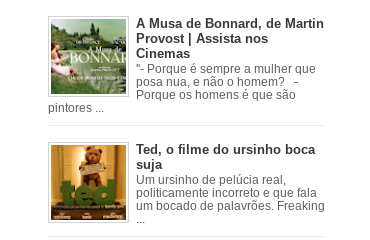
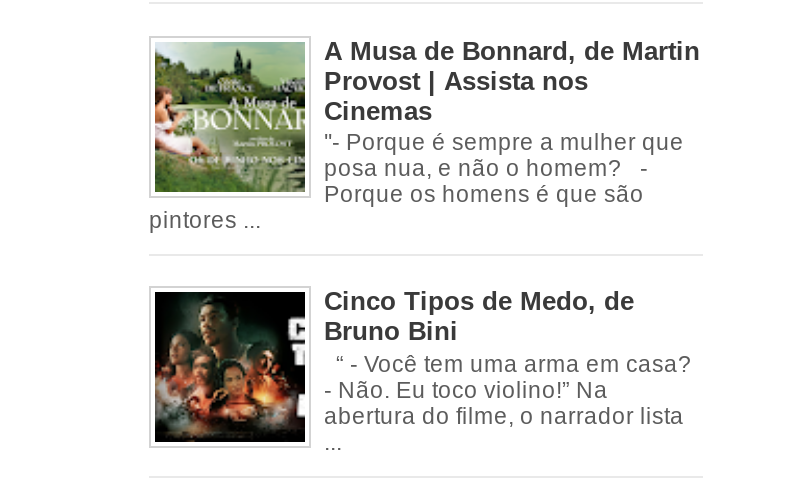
- [image]
- Ted, o filme do ursinho boca
- suja
- Um ursinho de pelúcia real,
- politicamente incorreto e que fala
- um bocado de palavrões. Freaking
+ [image]
+ Cinco Tipos de Medo, de
+ Bruno Bini
+ “ - Você tem uma arma em casa?
+ - Não. Eu toco violino!” Na
+ abertura do filme, o narrador lista
